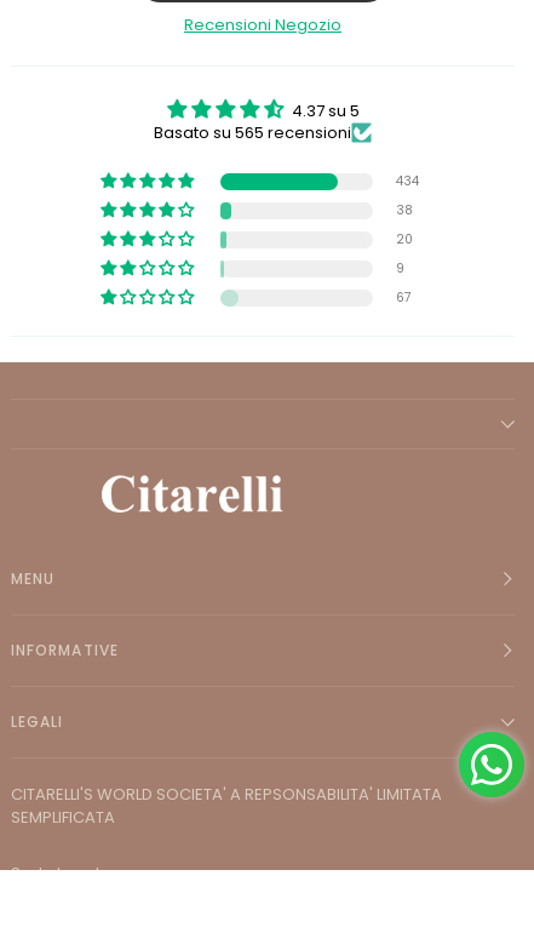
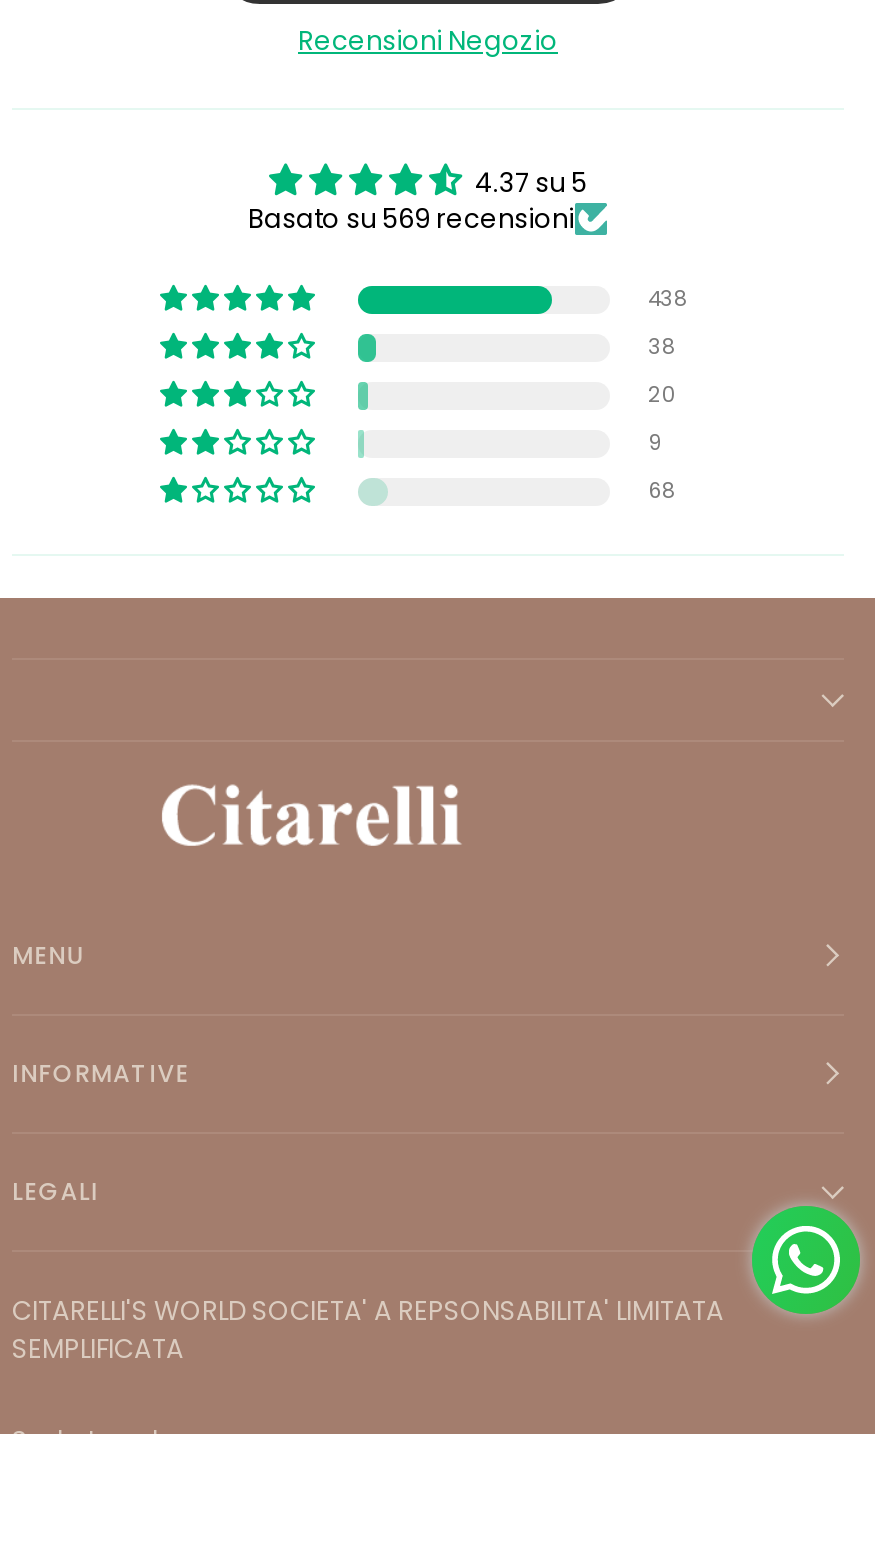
- Basato su 565 recensioni
+ Basato su 569 recensioni

- 434
+ 438

- 67
+ 68
